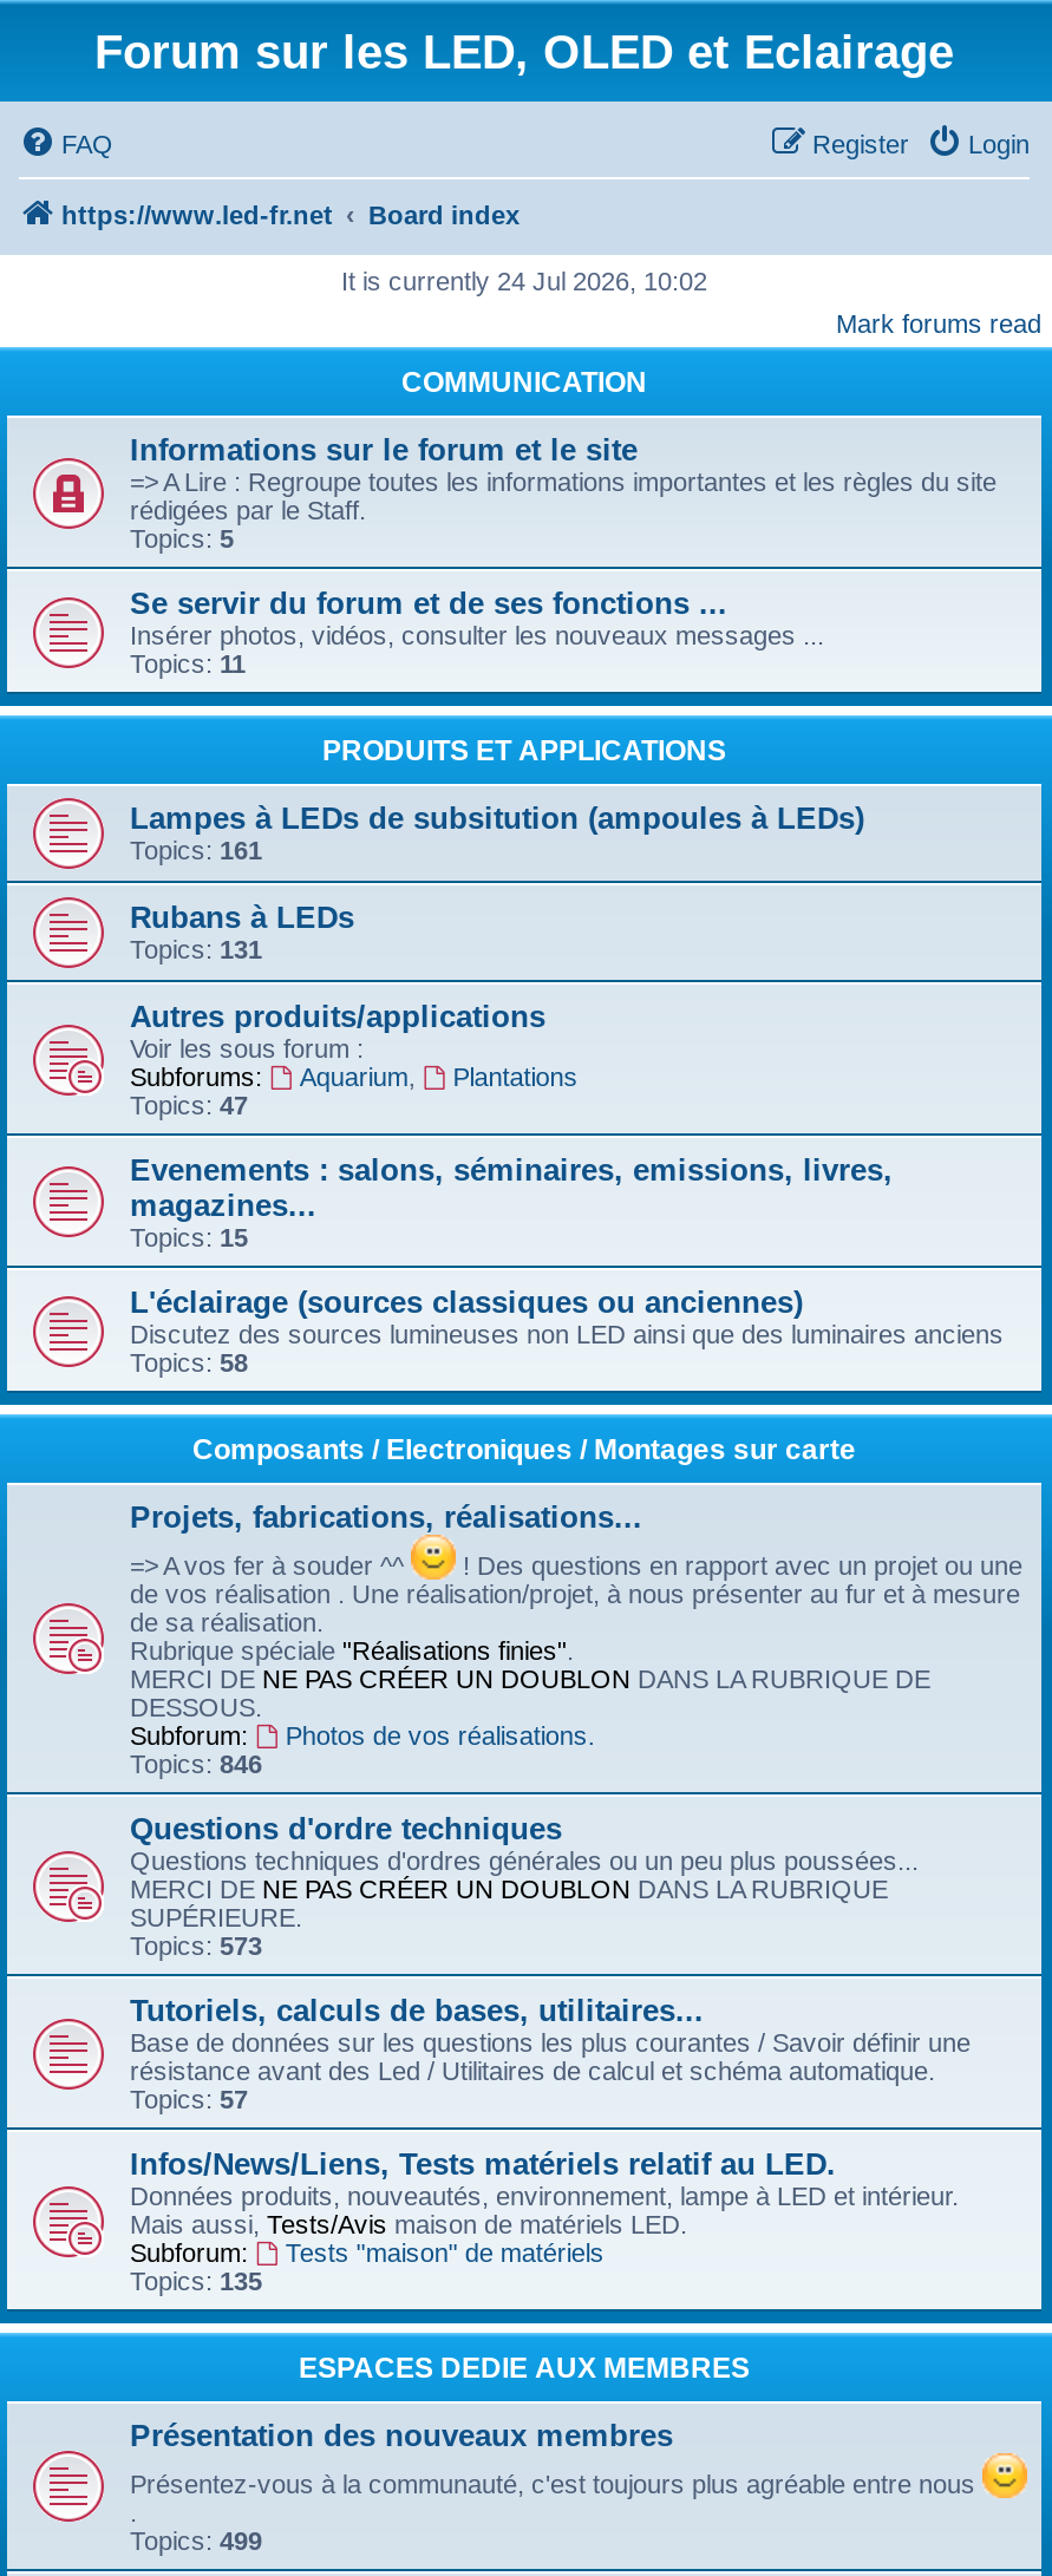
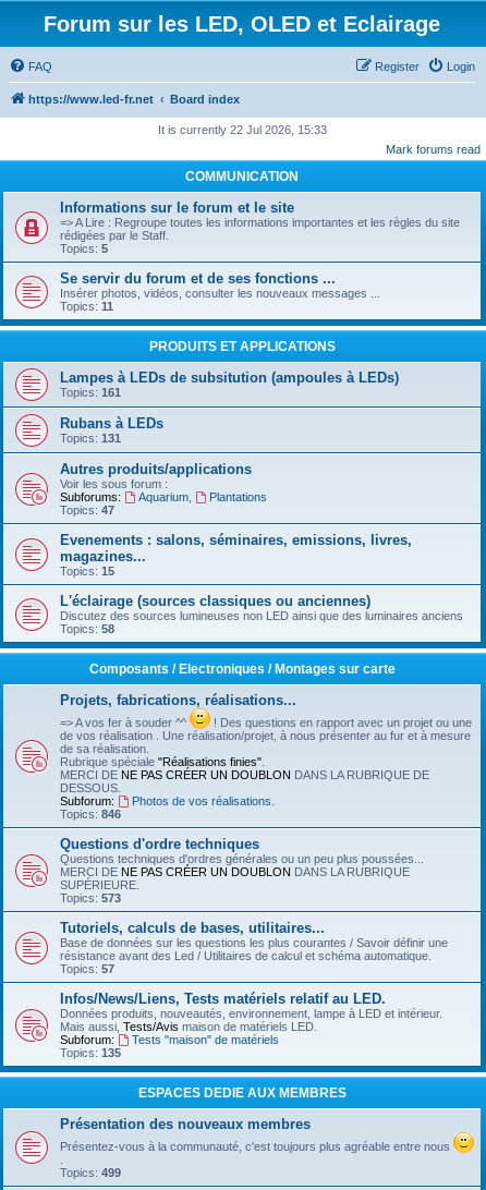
- It is currently 24 Jul 2026, 10:02
+ It is currently 22 Jul 2026, 15:33
